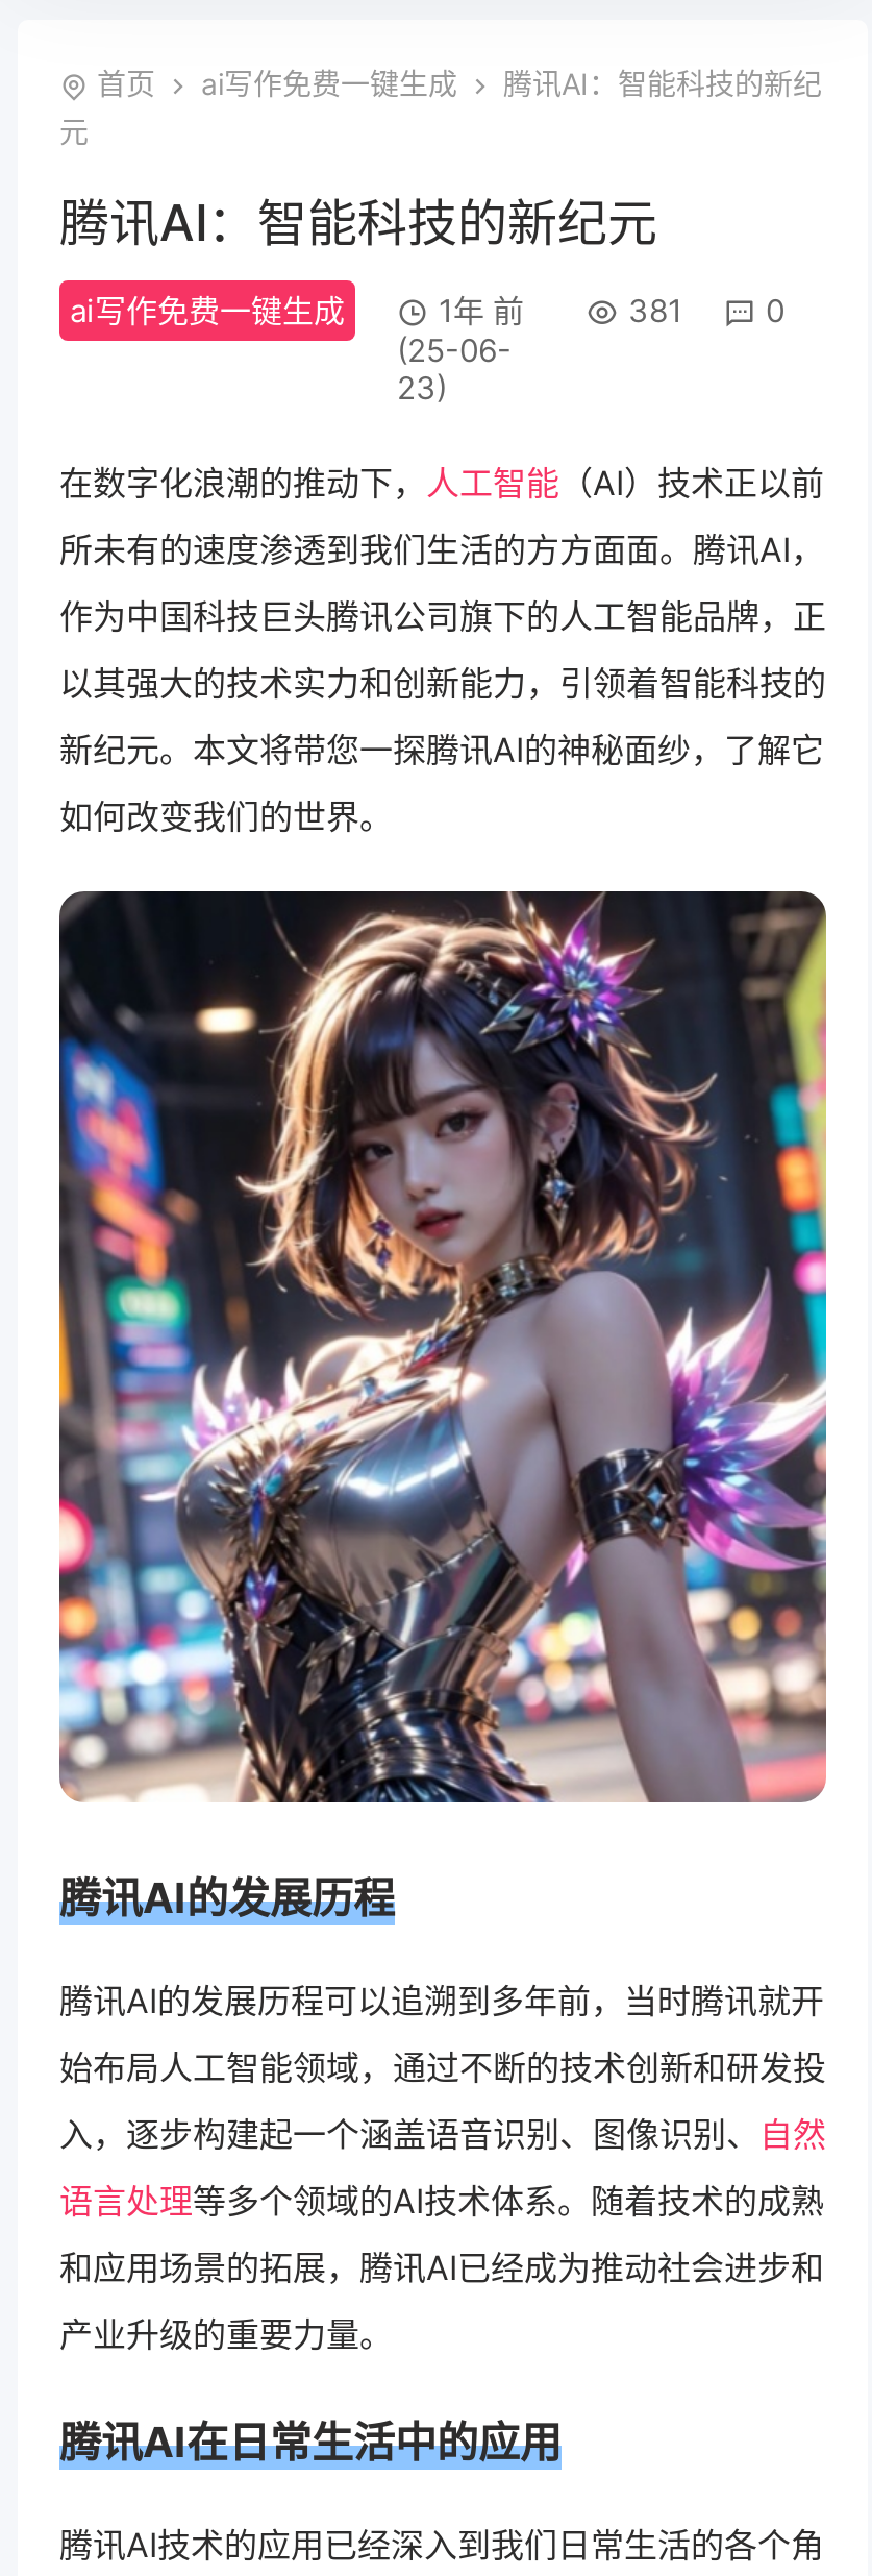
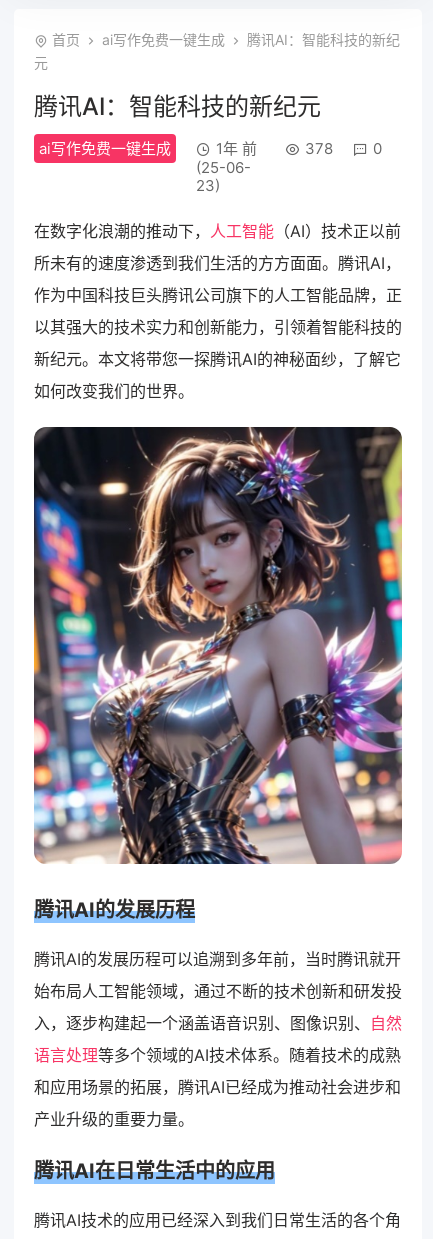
- 381
+ 378
